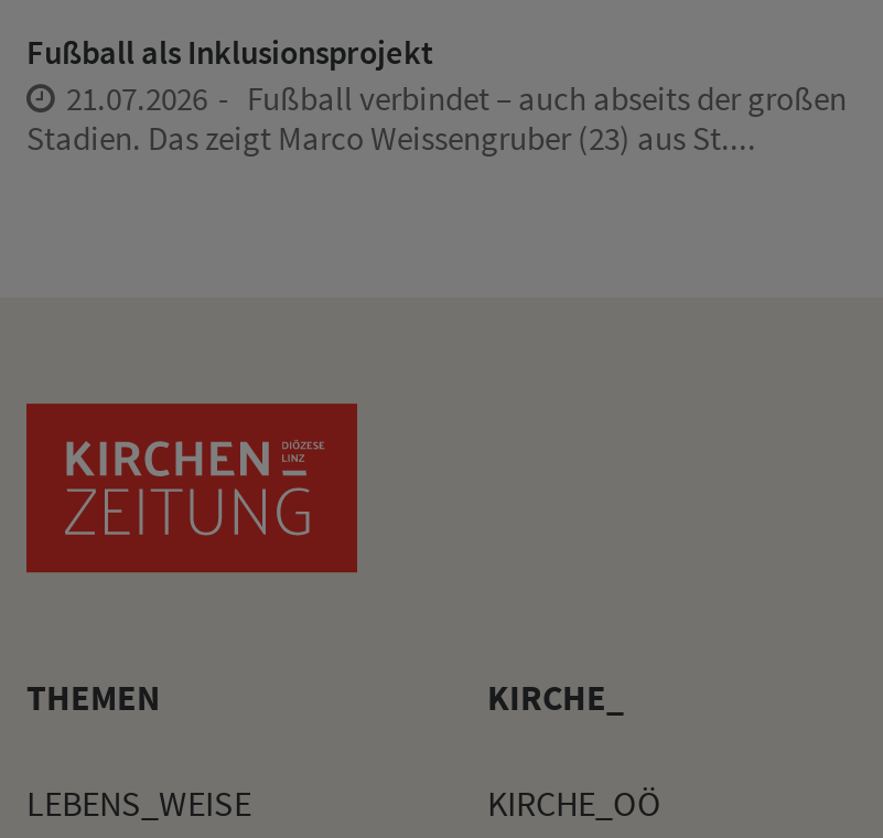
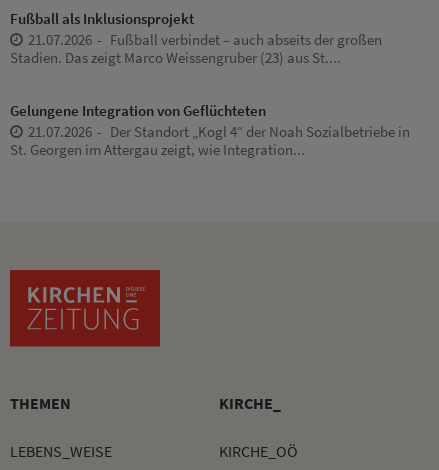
+ Gelungene Integration von Geflüchteten
+ 21.07.2026
+ Der Standort „Kogl 4“ der Noah Sozialbetriebe in
+ St. Georgen im Attergau zeigt, wie Integration...
